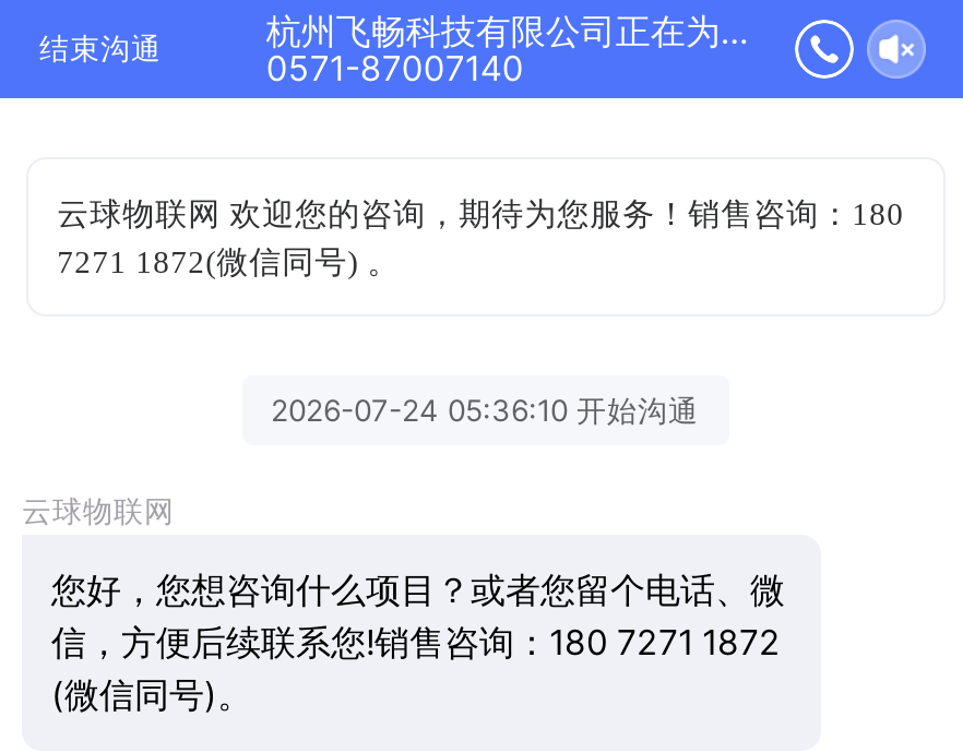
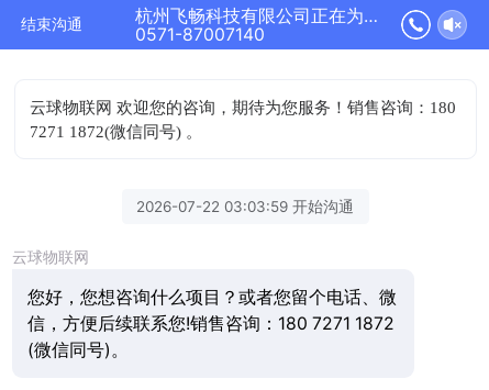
- 2026-07-24 05:36:10 开始沟通
+ 2026-07-22 03:03:59 开始沟通
